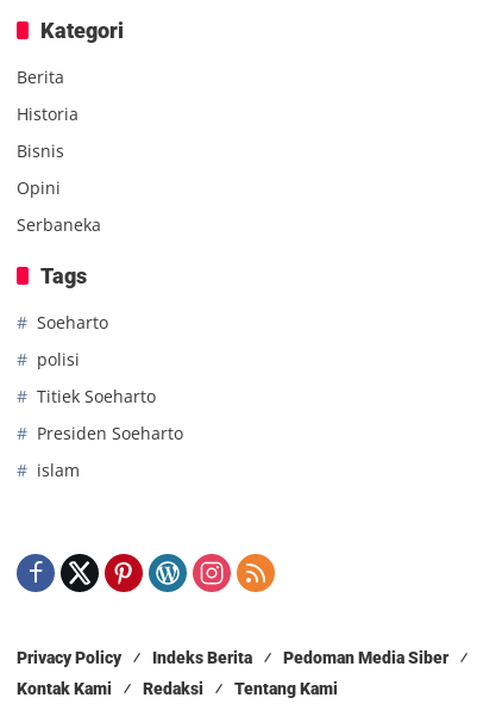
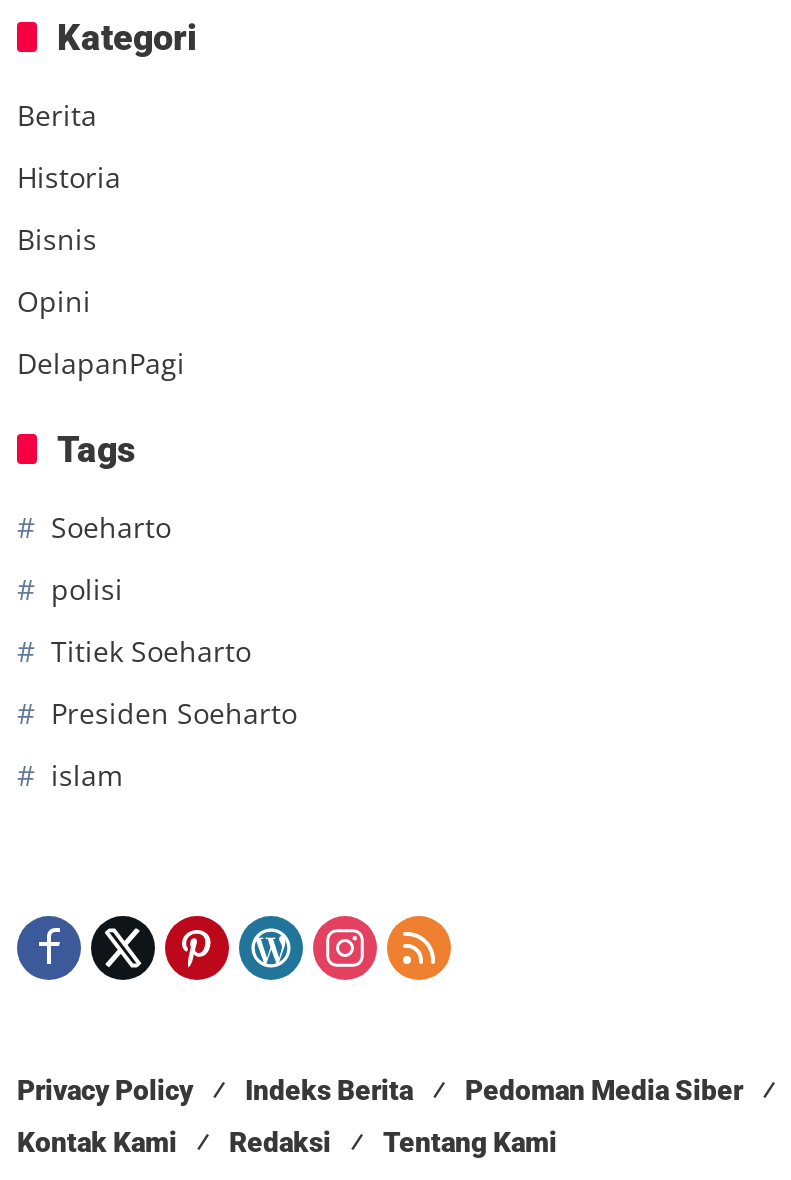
- Serbaneka
+ DelapanPagi
